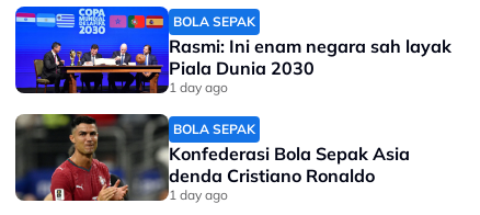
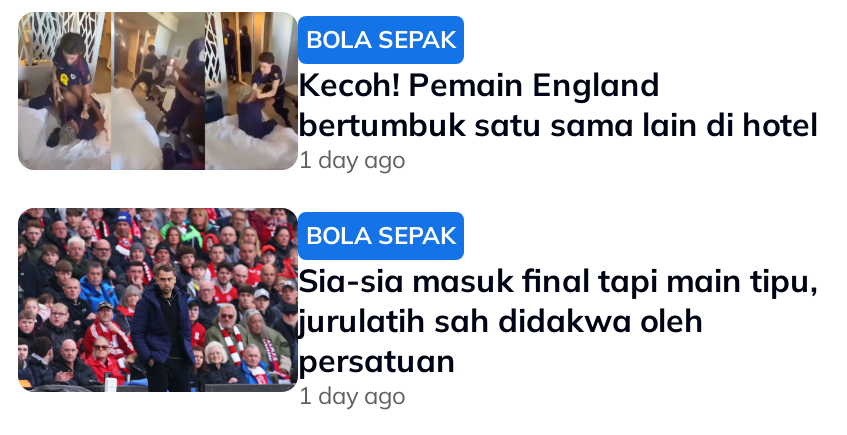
- [image]
- Rasmi: Ini enam negara sah layak
- Piala Dunia 2030
+ [image]
+ Kecoh! Pemain England
+ bertumbuk satu sama lain di hotel

- [image]
- Konfederasi Bola Sepak Asia
- denda Cristiano Ronaldo
+ [image]
+ Sia-sia masuk final tapi main tipu,
+ jurulatih sah didakwa oleh
+ persatuan
